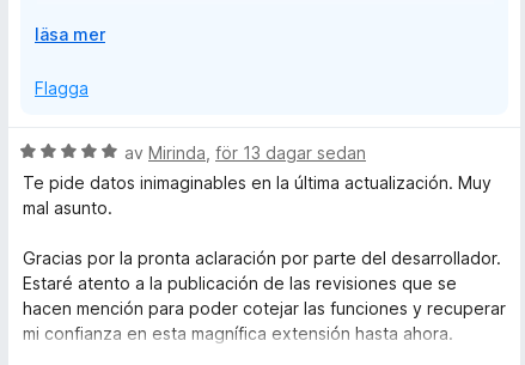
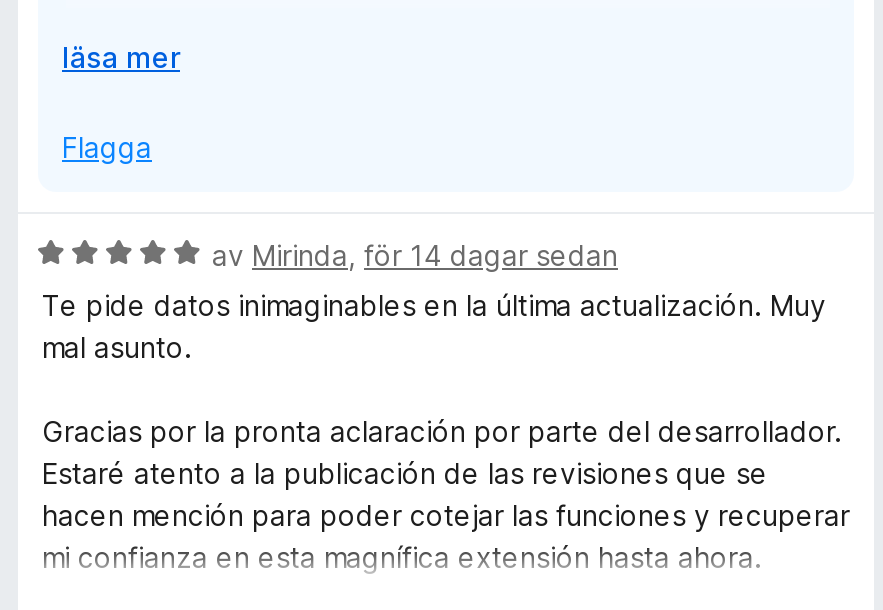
- av Mirinda, för 13 dagar sedan
+ av Mirinda, för 14 dagar sedan
